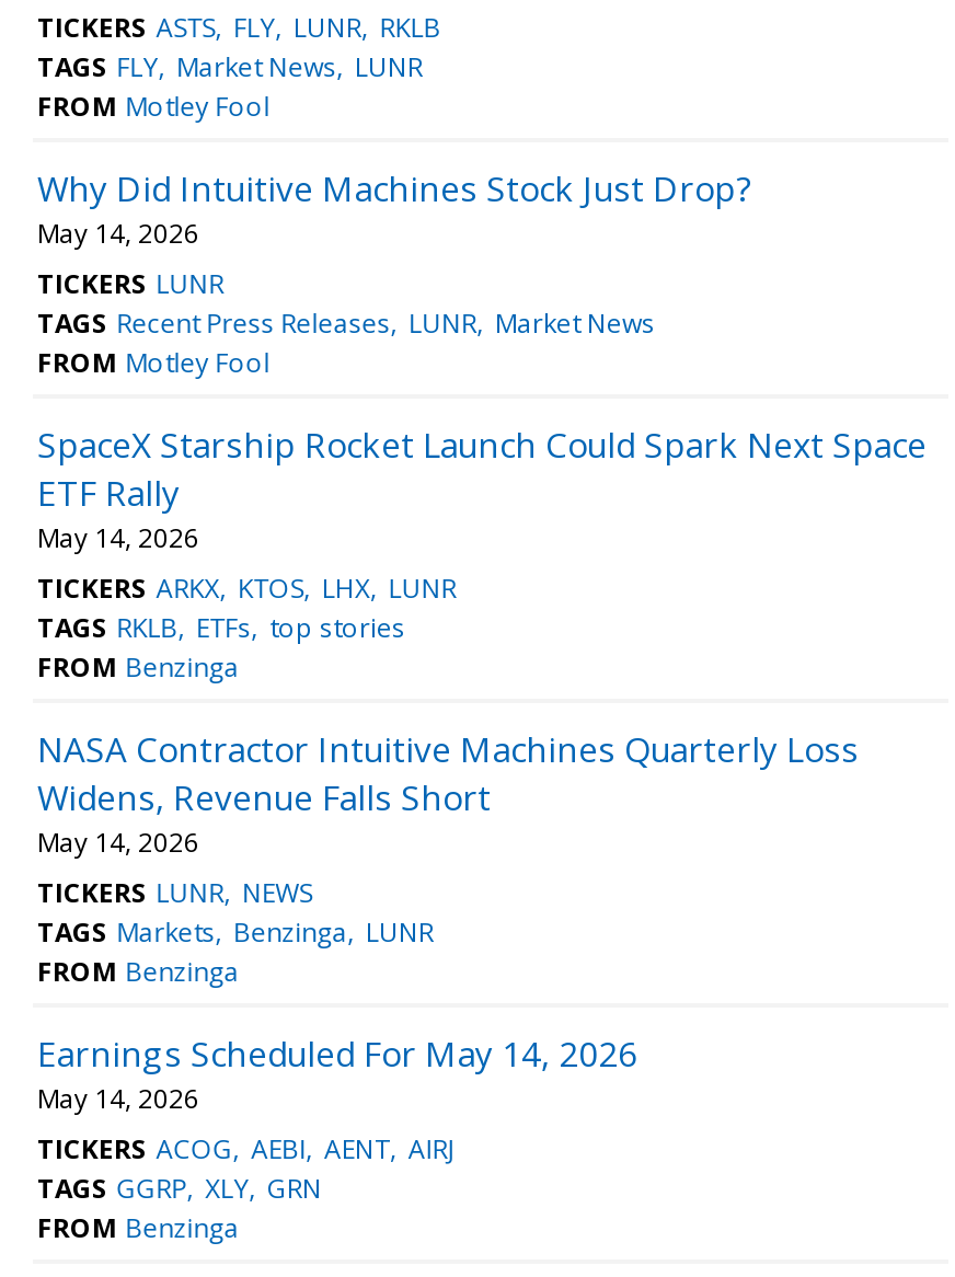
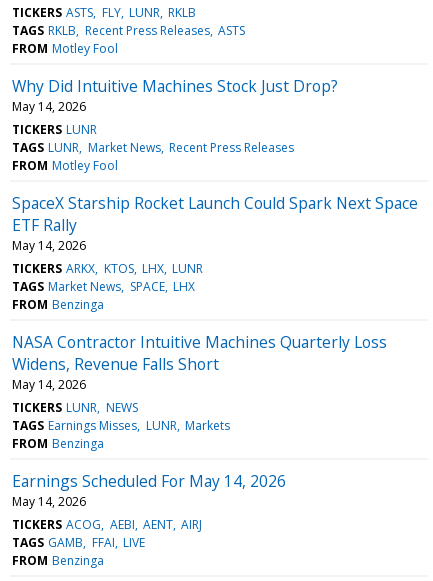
- TAGS FLY Market News LUNR
+ TAGS RKLB Recent Press Releases ASTS

- TAGS Recent Press Releases LUNR Market News
+ TAGS LUNR Market News Recent Press Releases

- TAGS RKLB ETFs top stories
+ TAGS Market News SPACE LHX

- TAGS Markets Benzinga LUNR
+ TAGS Earnings Misses LUNR Markets

- TAGS GGRP XLY GRN
+ TAGS GAMB FFAI LIVE
